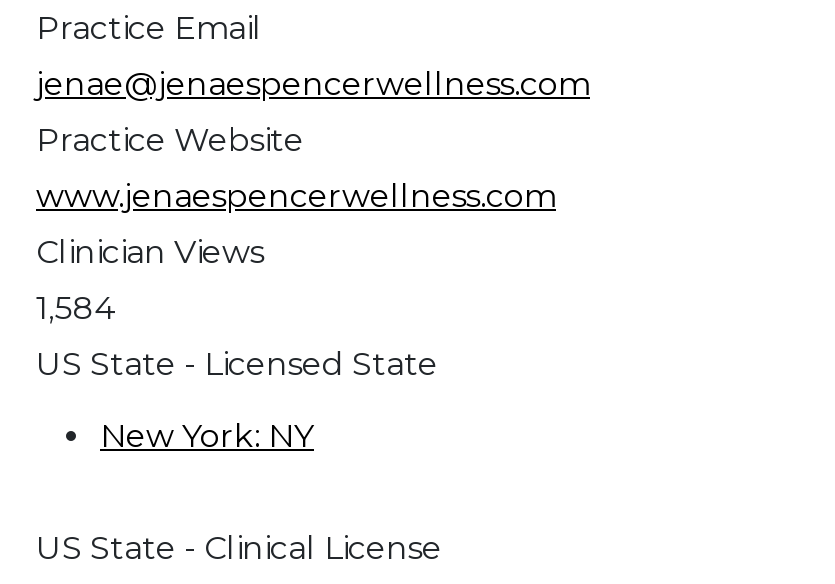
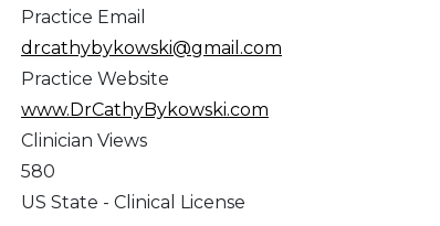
- jenae@jenaespencerwellness.com
+ drcathybykowski@gmail.com

- www.jenaespencerwellness.com
+ www.DrCathyBykowski.com

- 1,584
- US State - Licensed State
- New York: NY
+ 580
